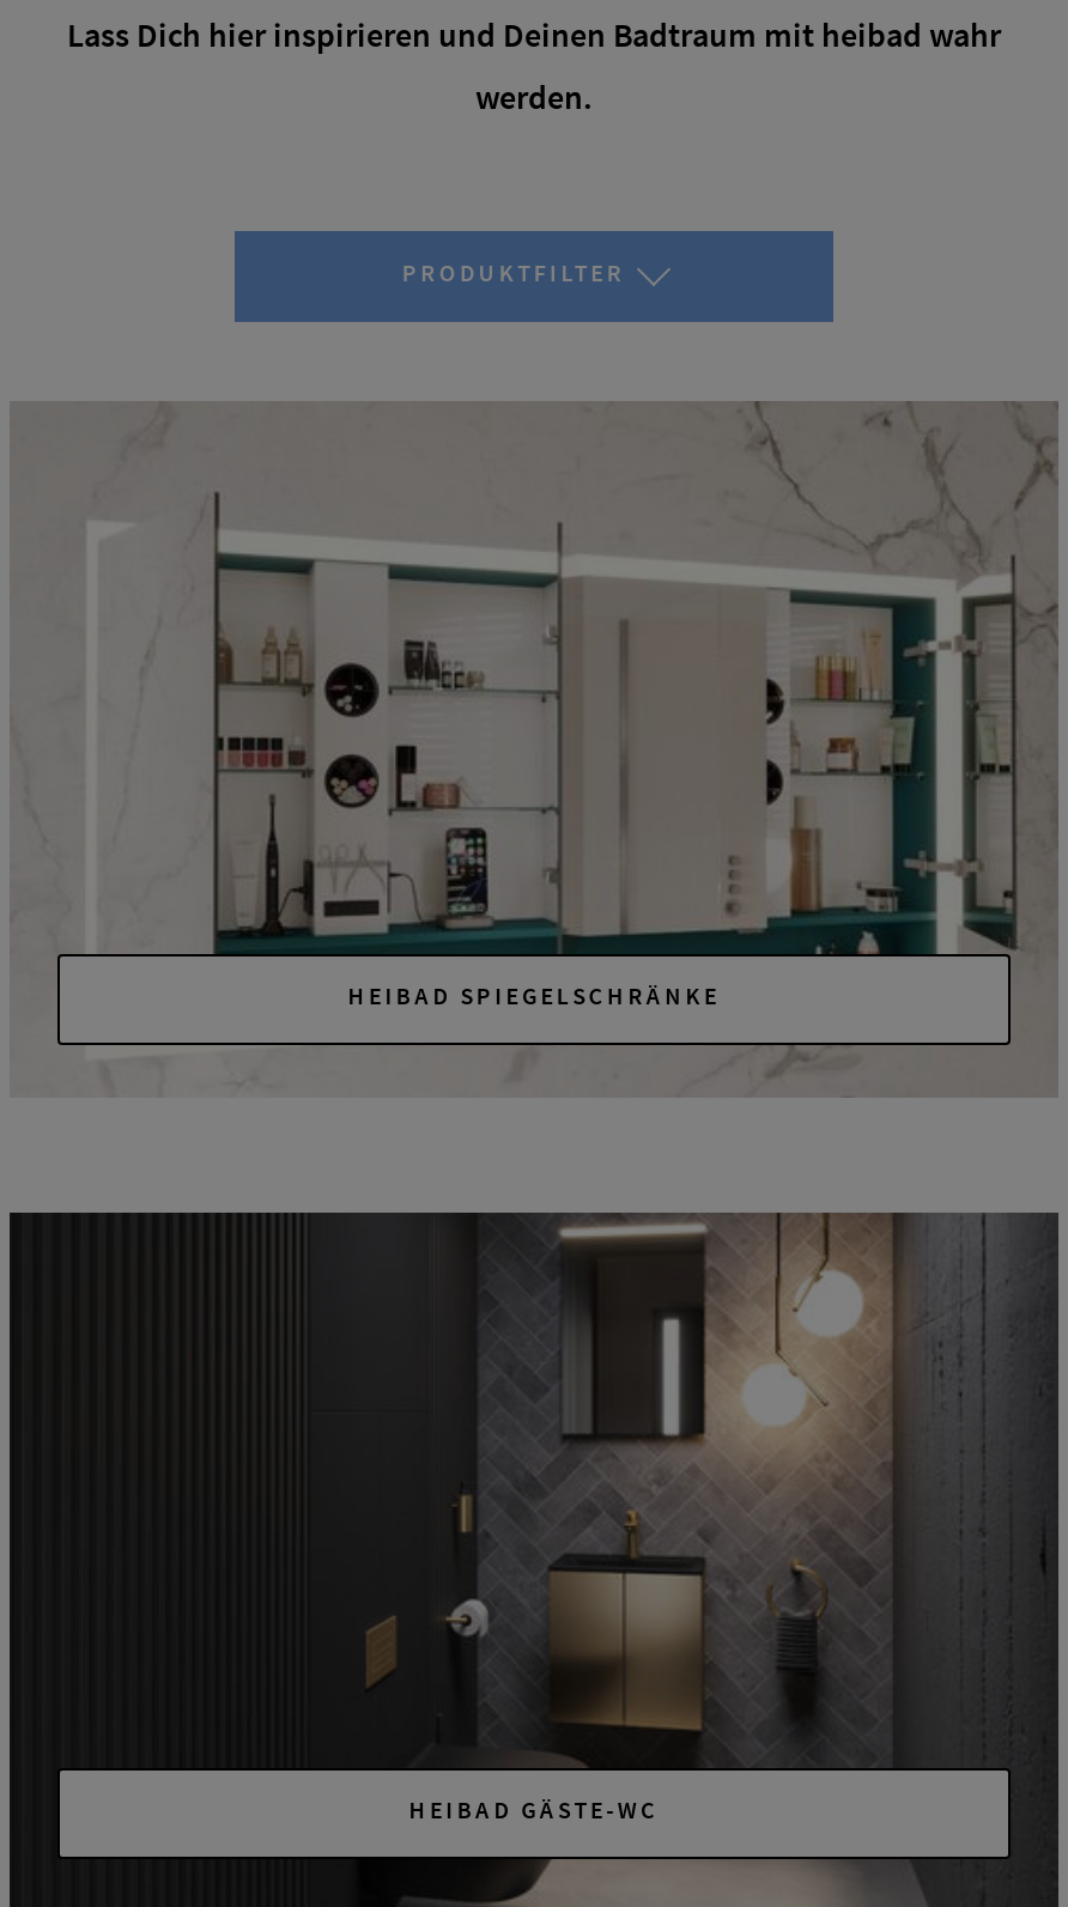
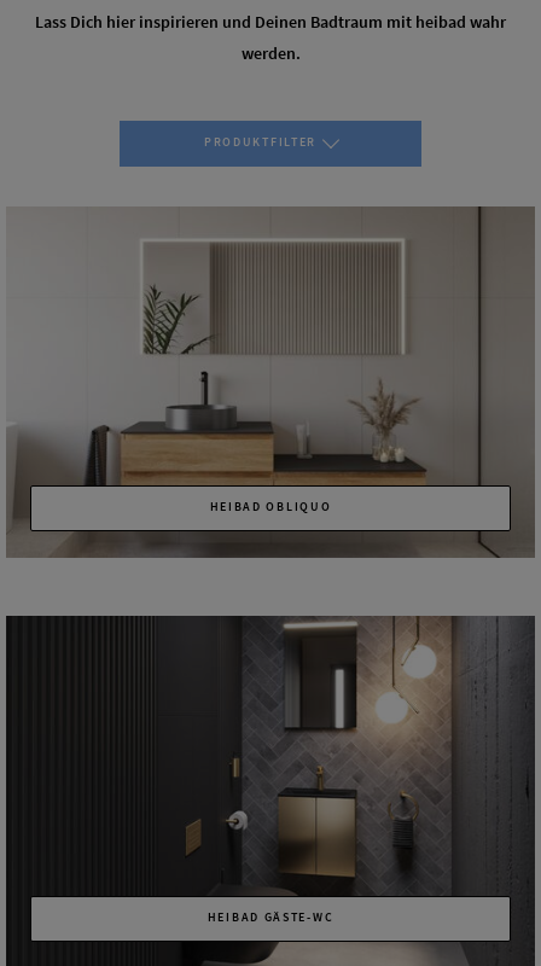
- [image]
- HEIBAD SPIEGELSCHRÄNKE
+ [image]
+ HEIBAD OBLIQUO
